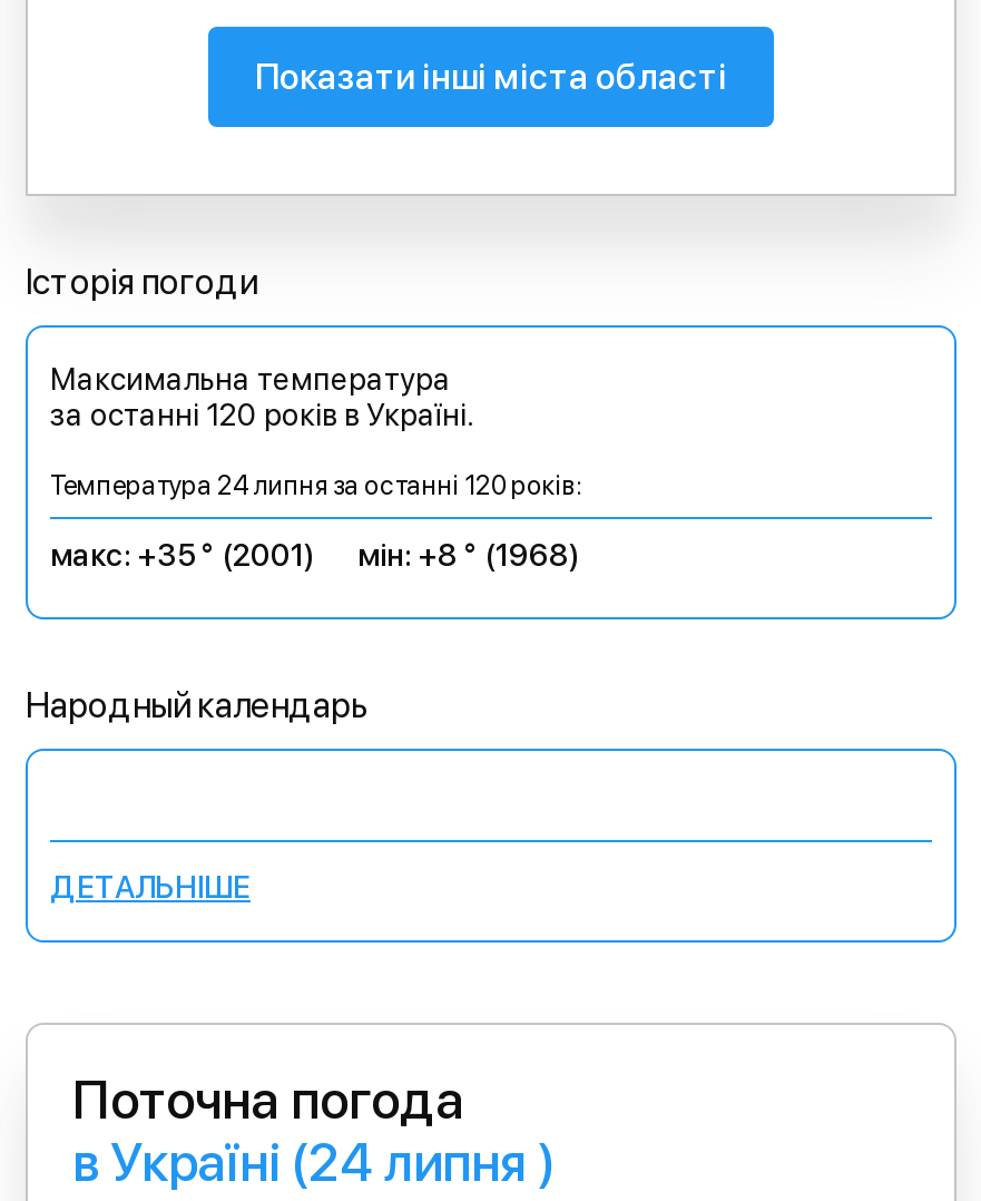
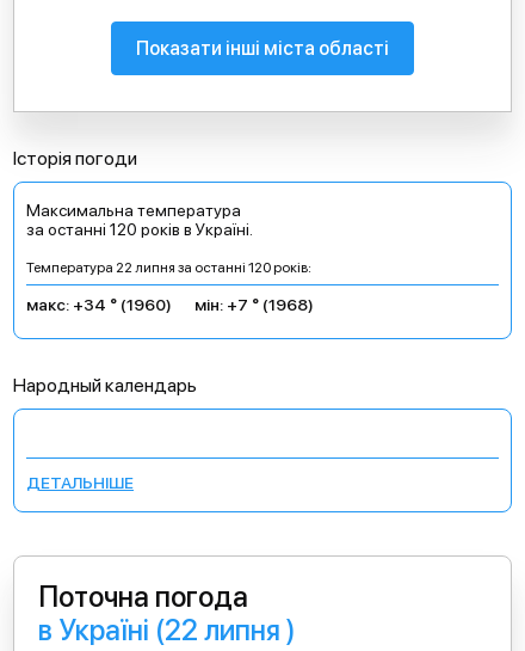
- Температура 24 липня за останні 120 років:
+ Температура 22 липня за останні 120 років:

- макс: +35 ° (2001)
+ макс: +34 ° (1960)

- мін: +8 ° (1968)
+ мін: +7 ° (1968)

- в Україні (24 липня )
+ в Україні (22 липня )
